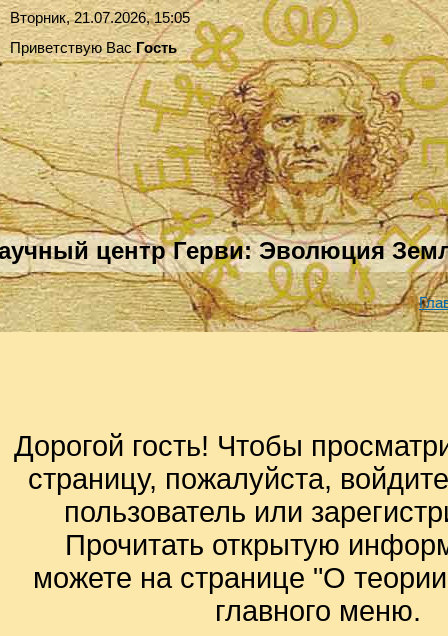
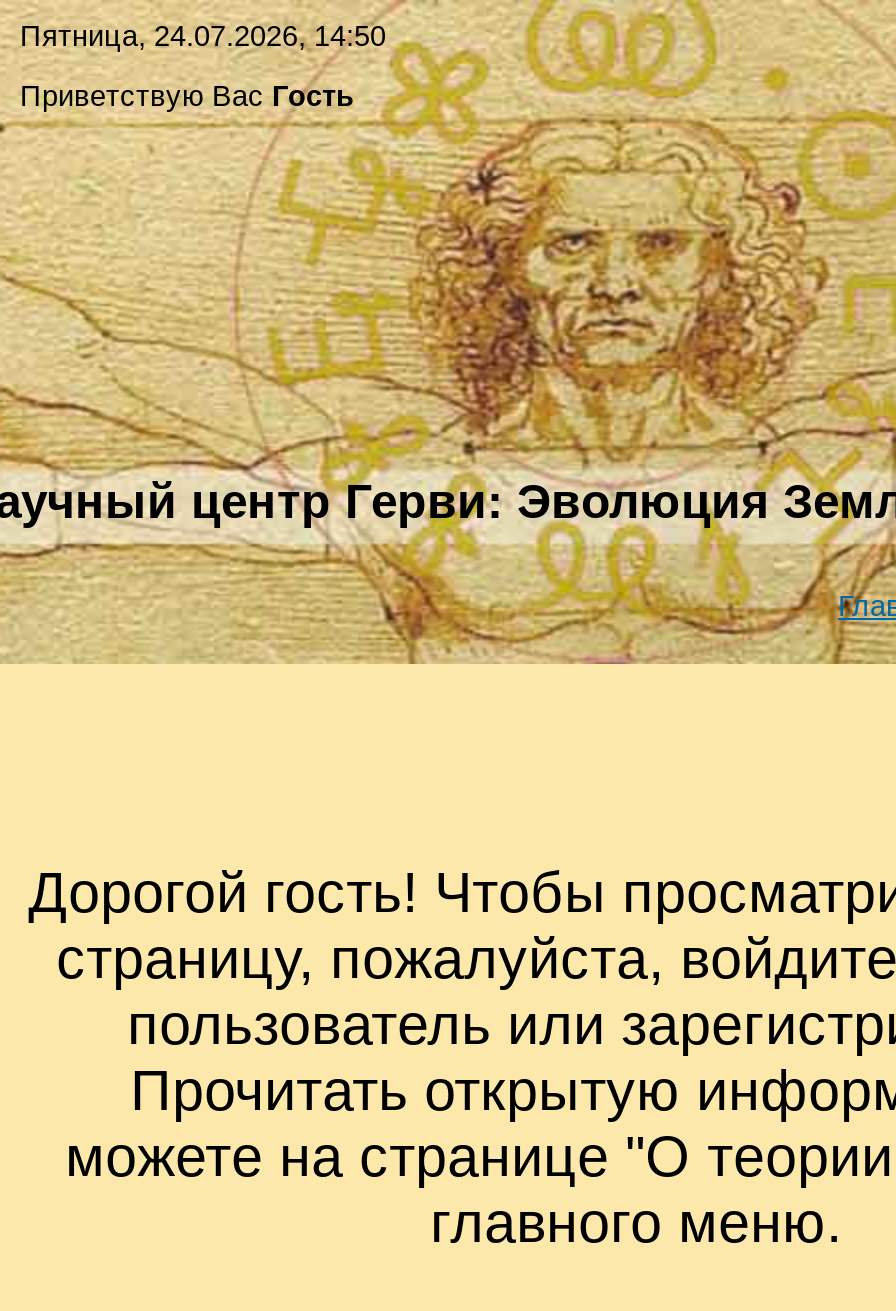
- Вторник, 21.07.2026, 15:05
+ Пятница, 24.07.2026, 14:50
